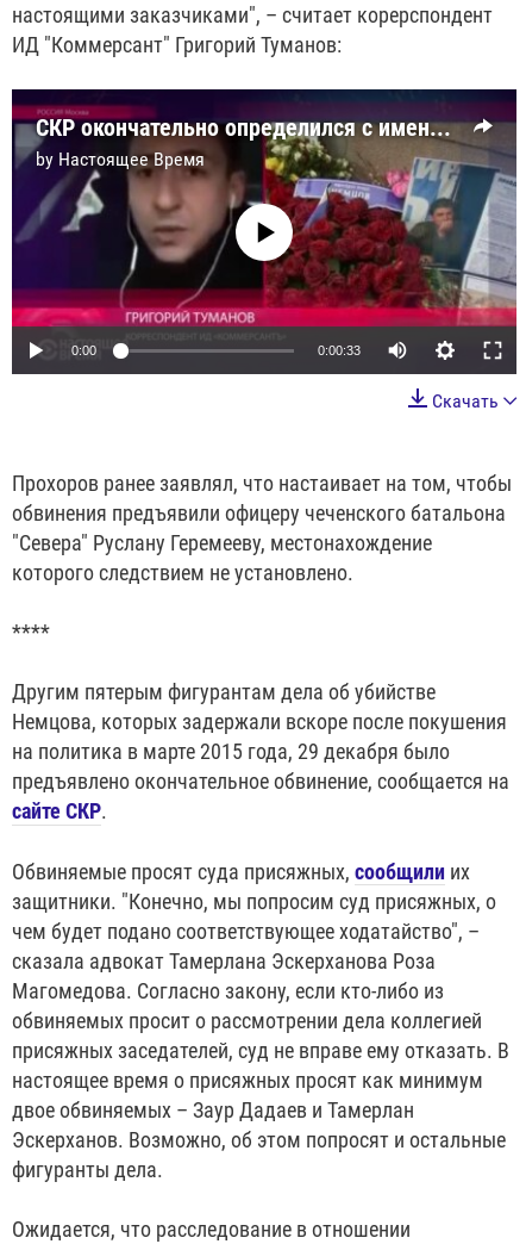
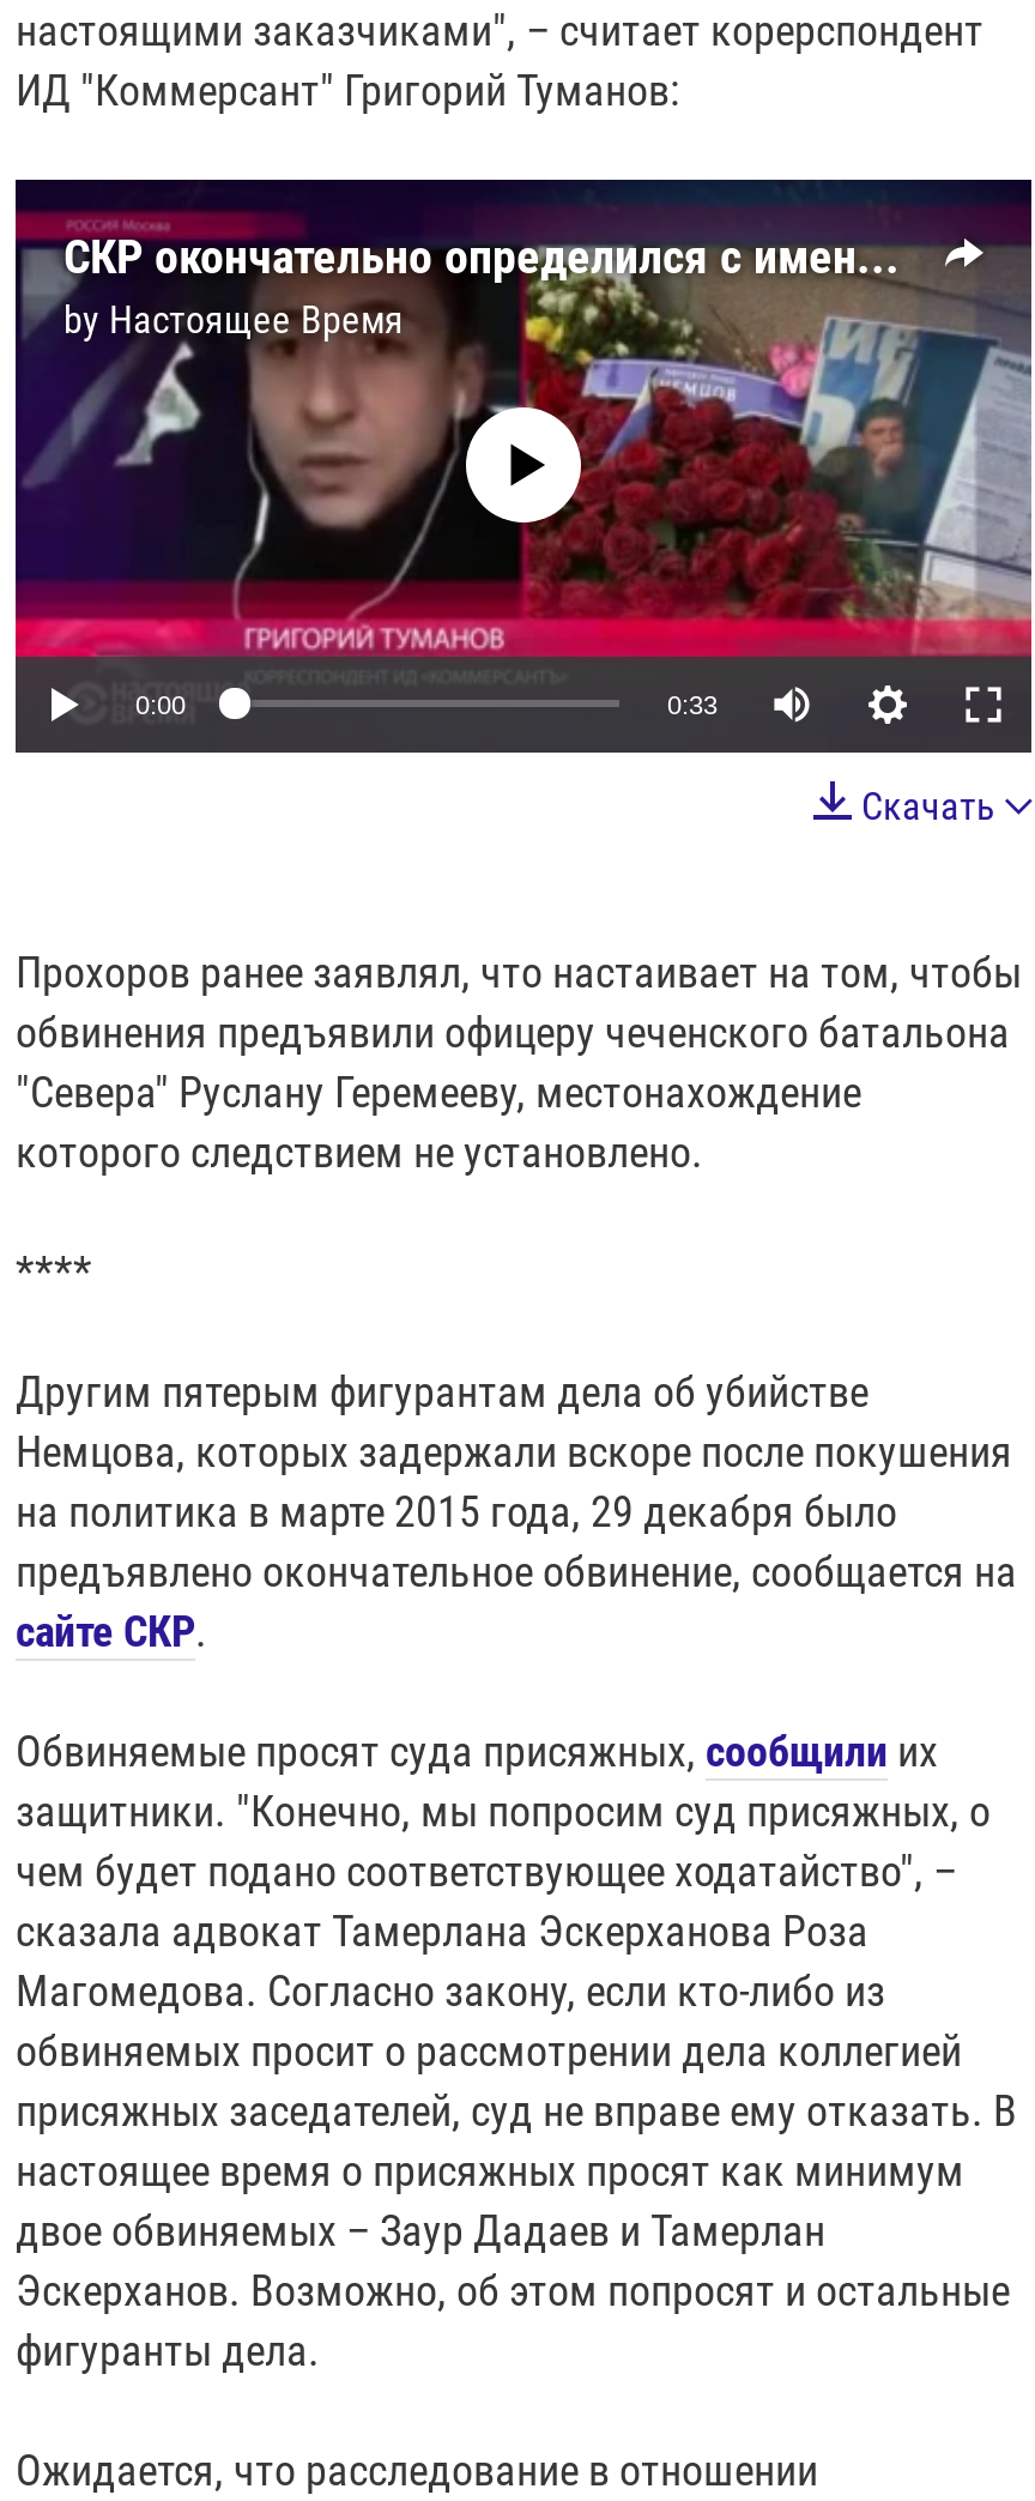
- 0:00:33
+ 0:33
